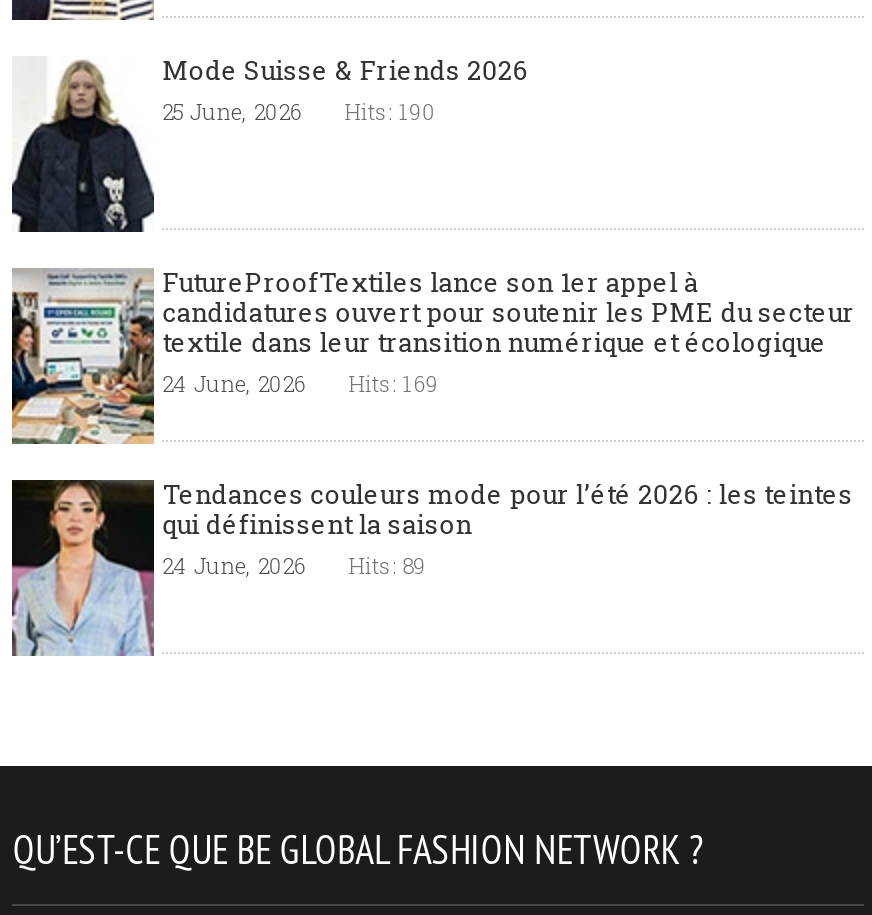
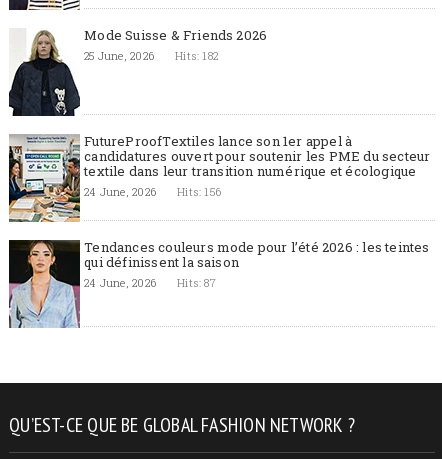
- 25 June, 2026 Hits: 190
+ 25 June, 2026 Hits: 182

- 24 June, 2026 Hits: 169
+ 24 June, 2026 Hits: 156

- 24 June, 2026 Hits: 89
+ 24 June, 2026 Hits: 87
